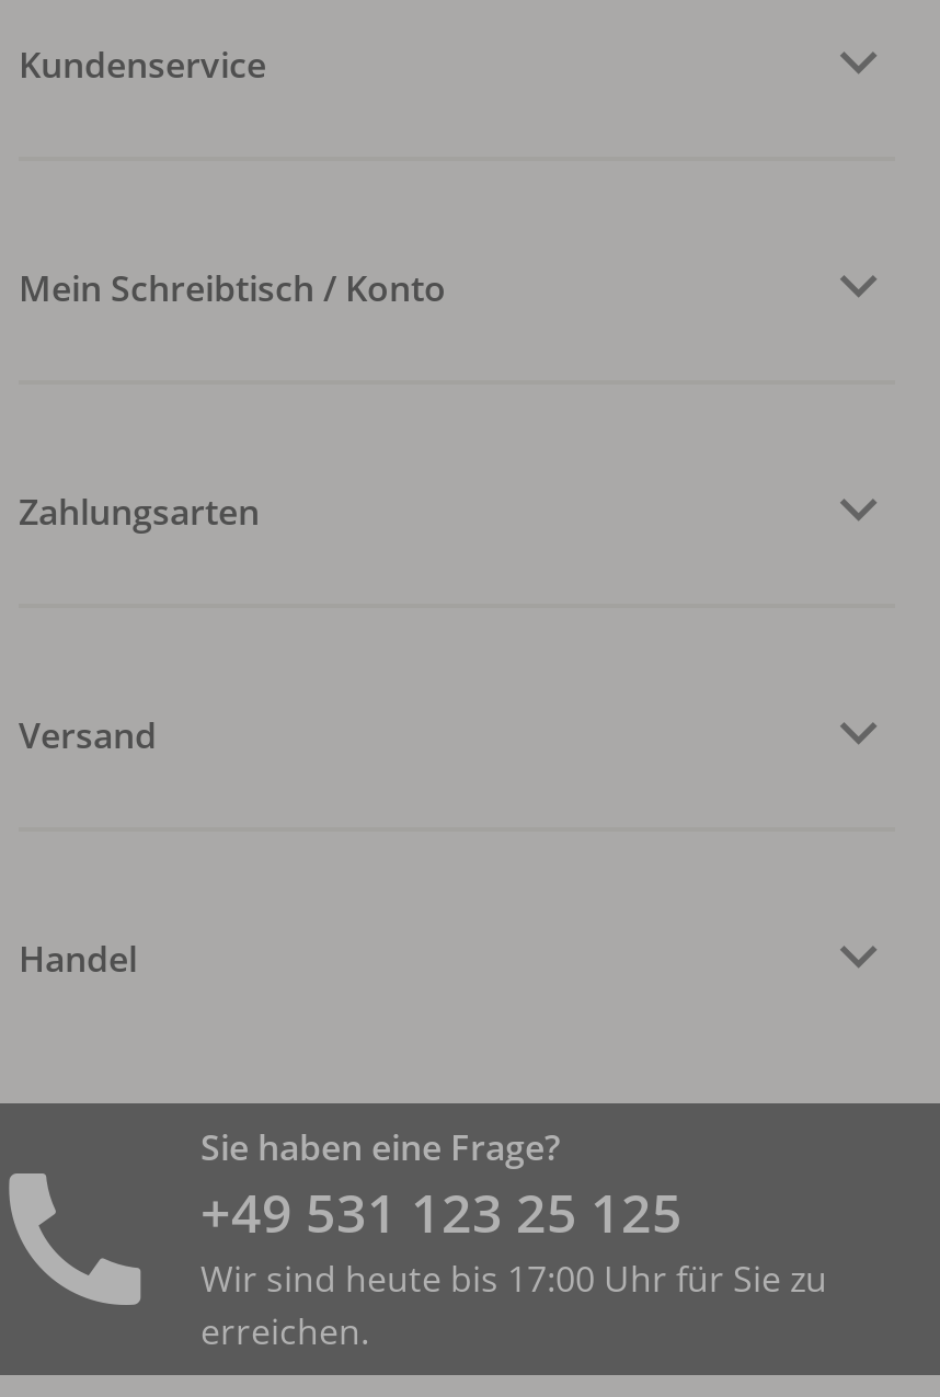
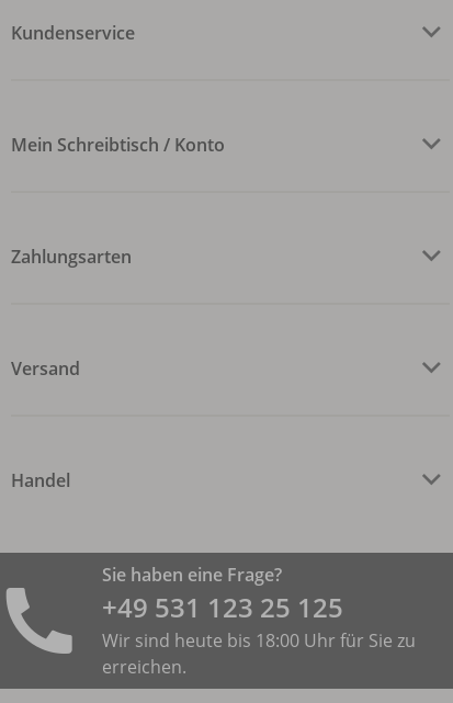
- Wir sind heute bis 17:00 Uhr für Sie zu
+ Wir sind heute bis 18:00 Uhr für Sie zu
